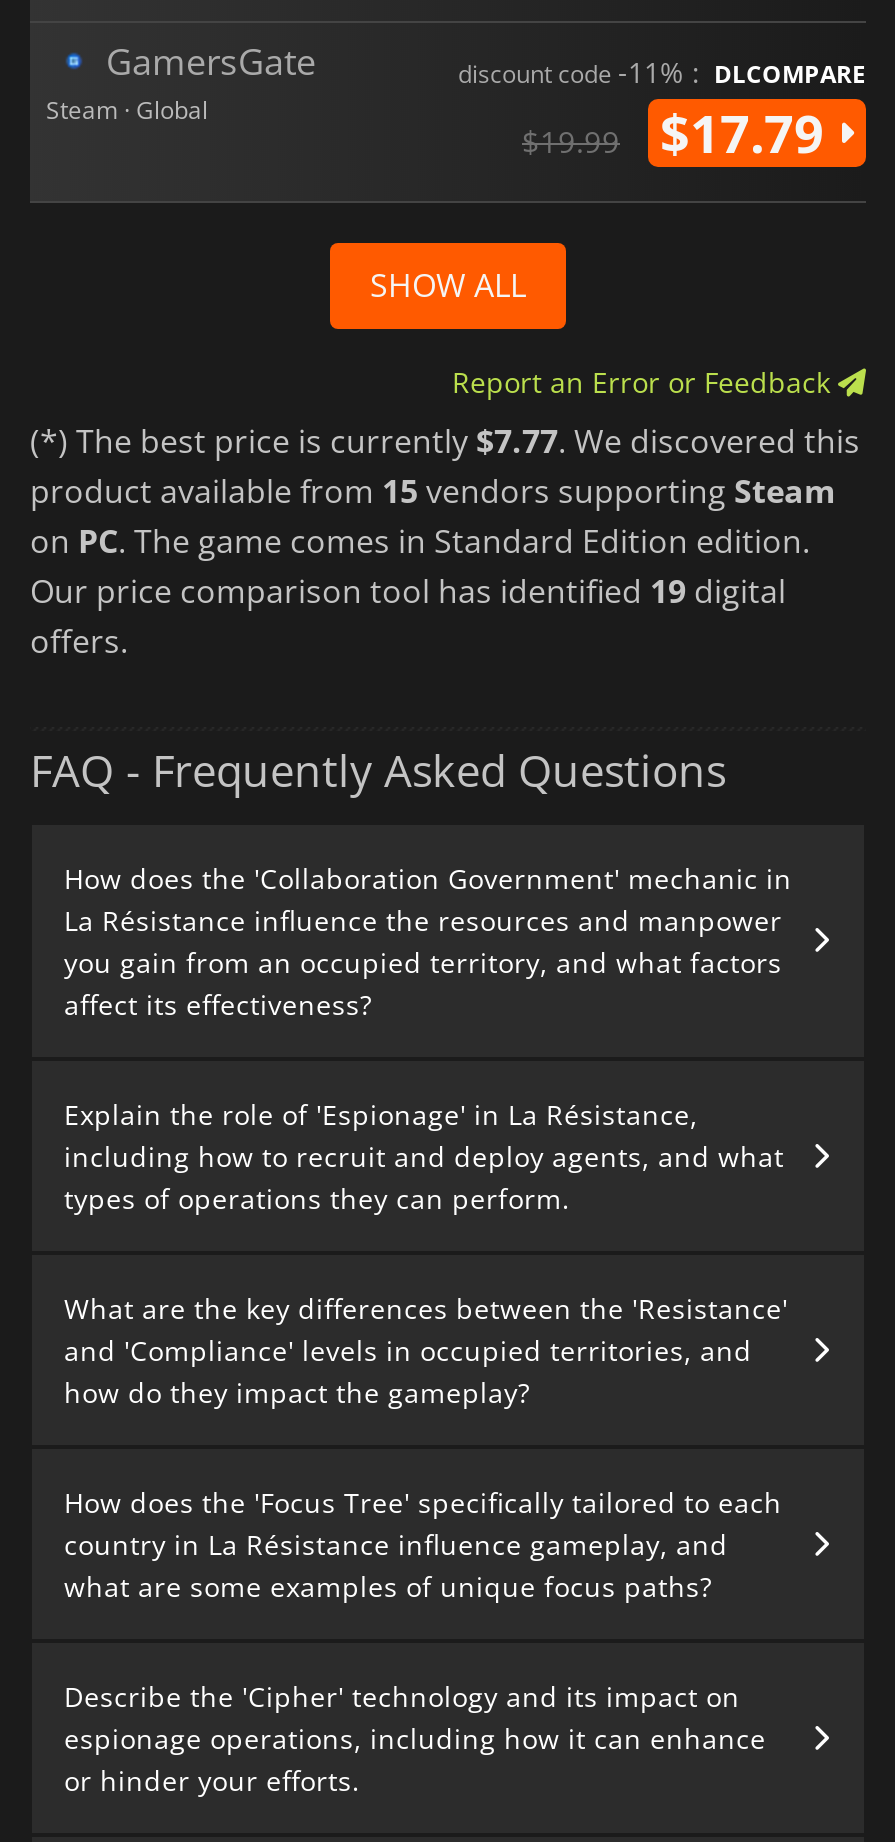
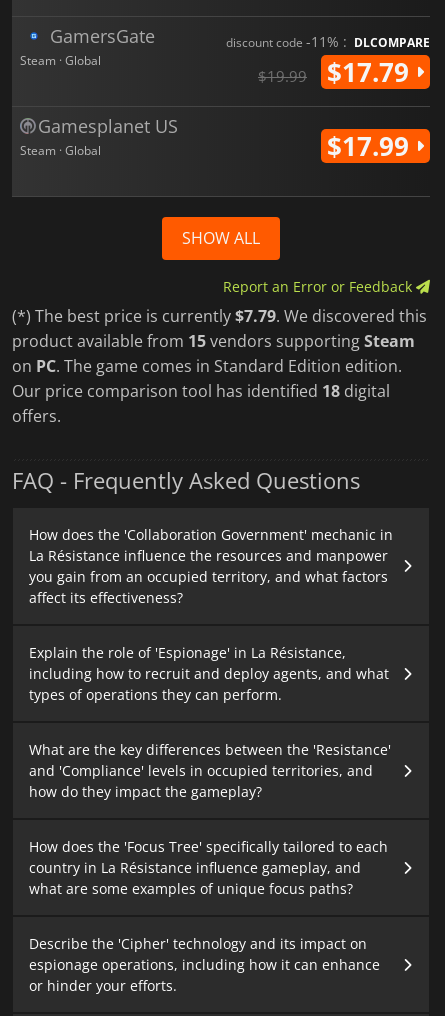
+ Gamesplanet US
+ Steam · Global
+ $17.99

- (*) The best price is currently $7.77. We discovered this
+ (*) The best price is currently $7.79. We discovered this

- Our price comparison tool has identified 19 digital
+ Our price comparison tool has identified 18 digital
